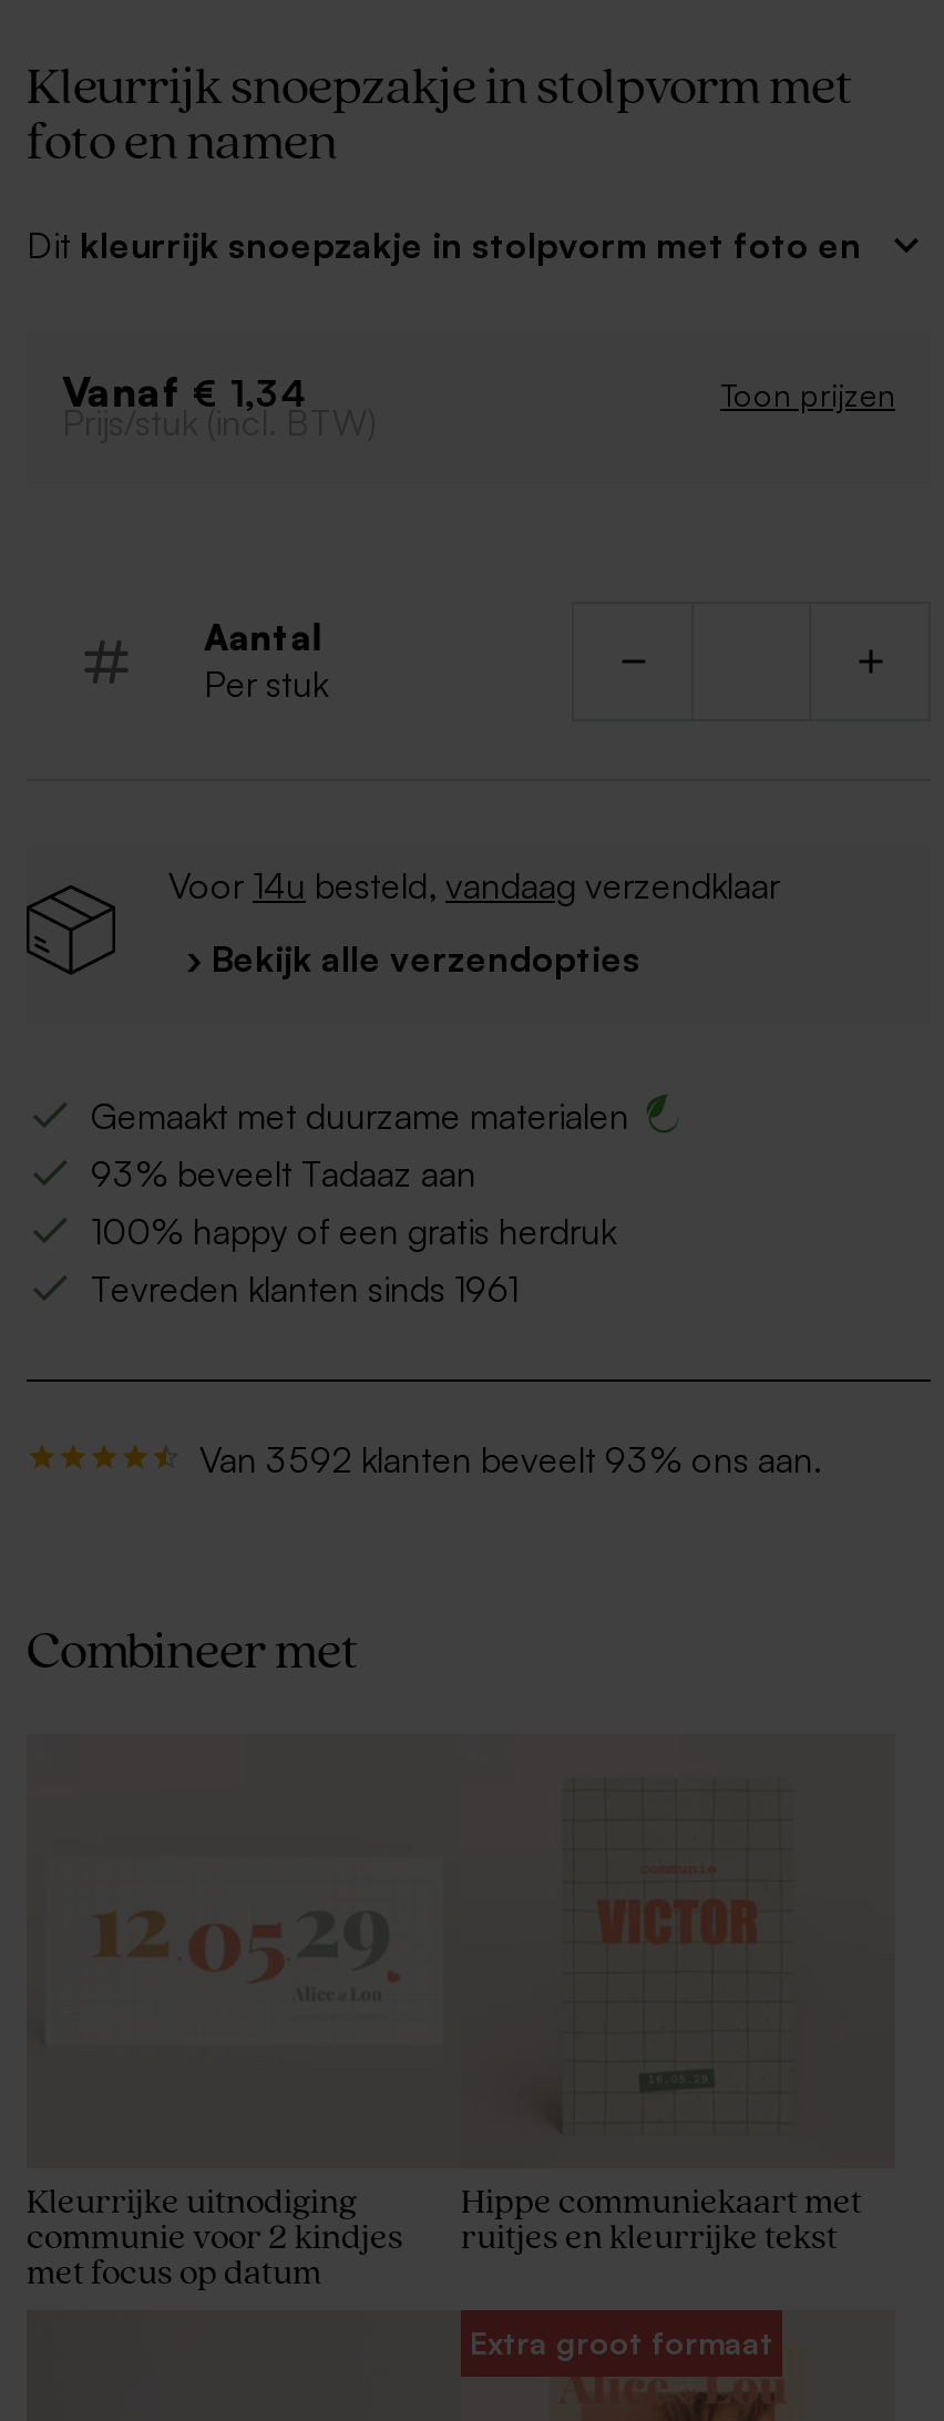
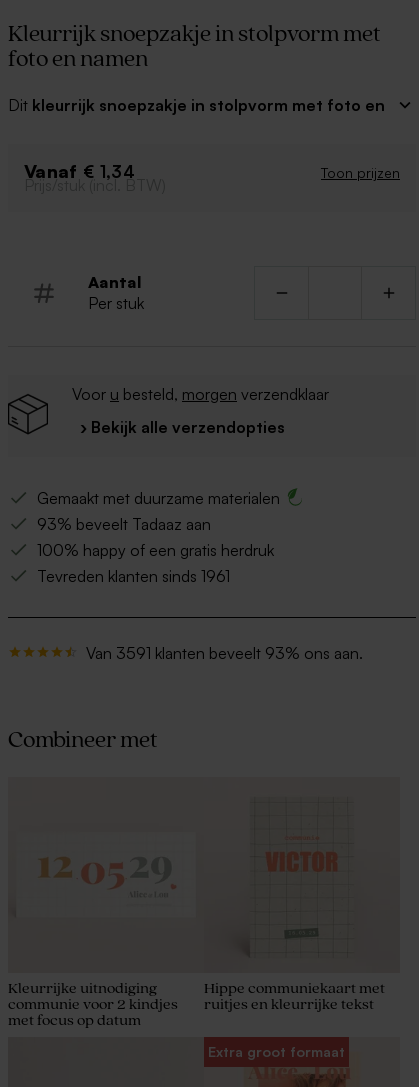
- Voor 14u besteld, vandaag verzendklaar
+ Voor u besteld, morgen verzendklaar

- Van 3592 klanten beveelt 93% ons aan.
+ Van 3591 klanten beveelt 93% ons aan.
